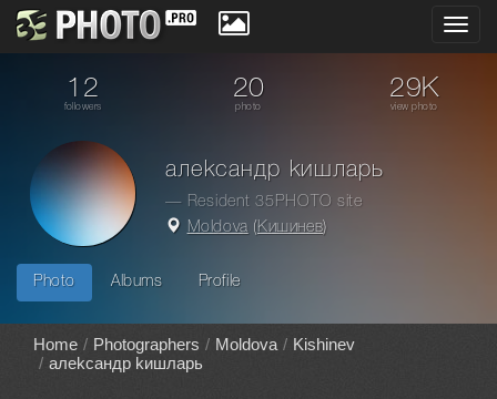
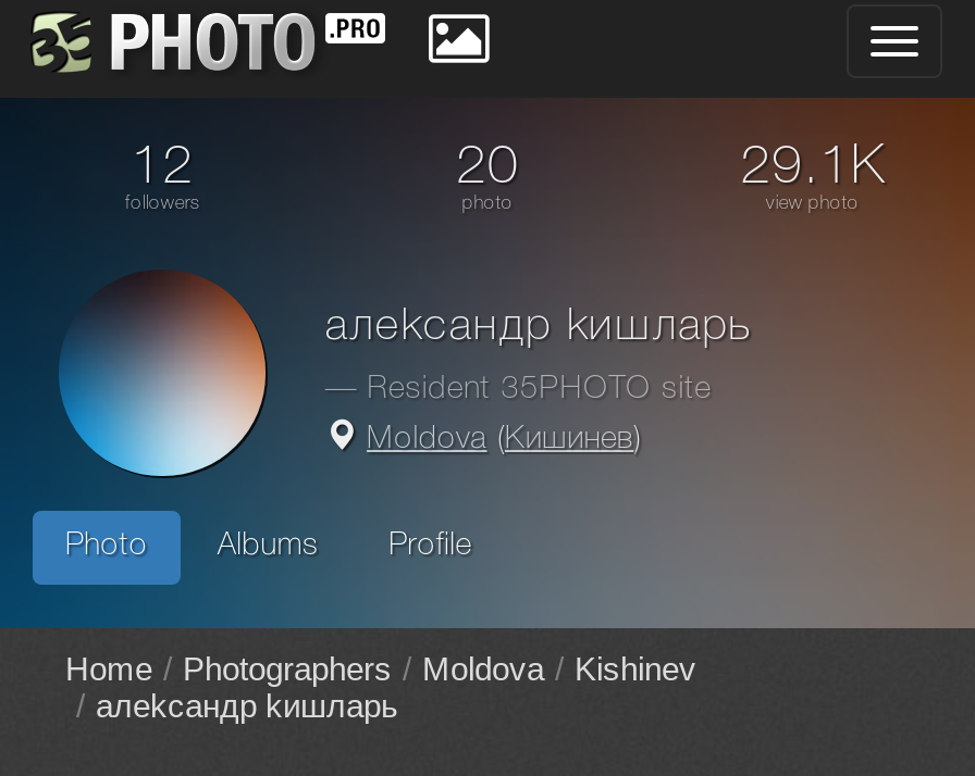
- 29K
+ 29.1K
